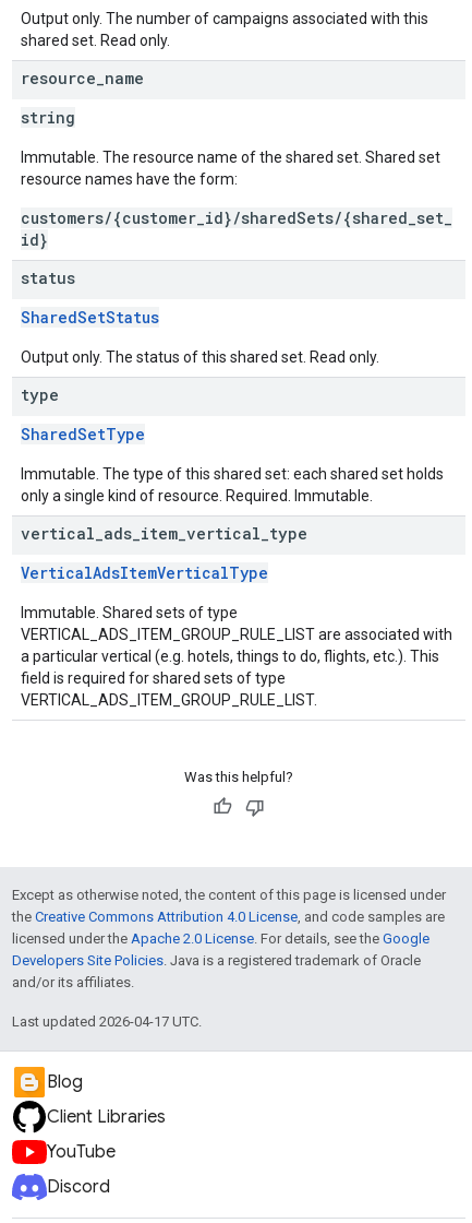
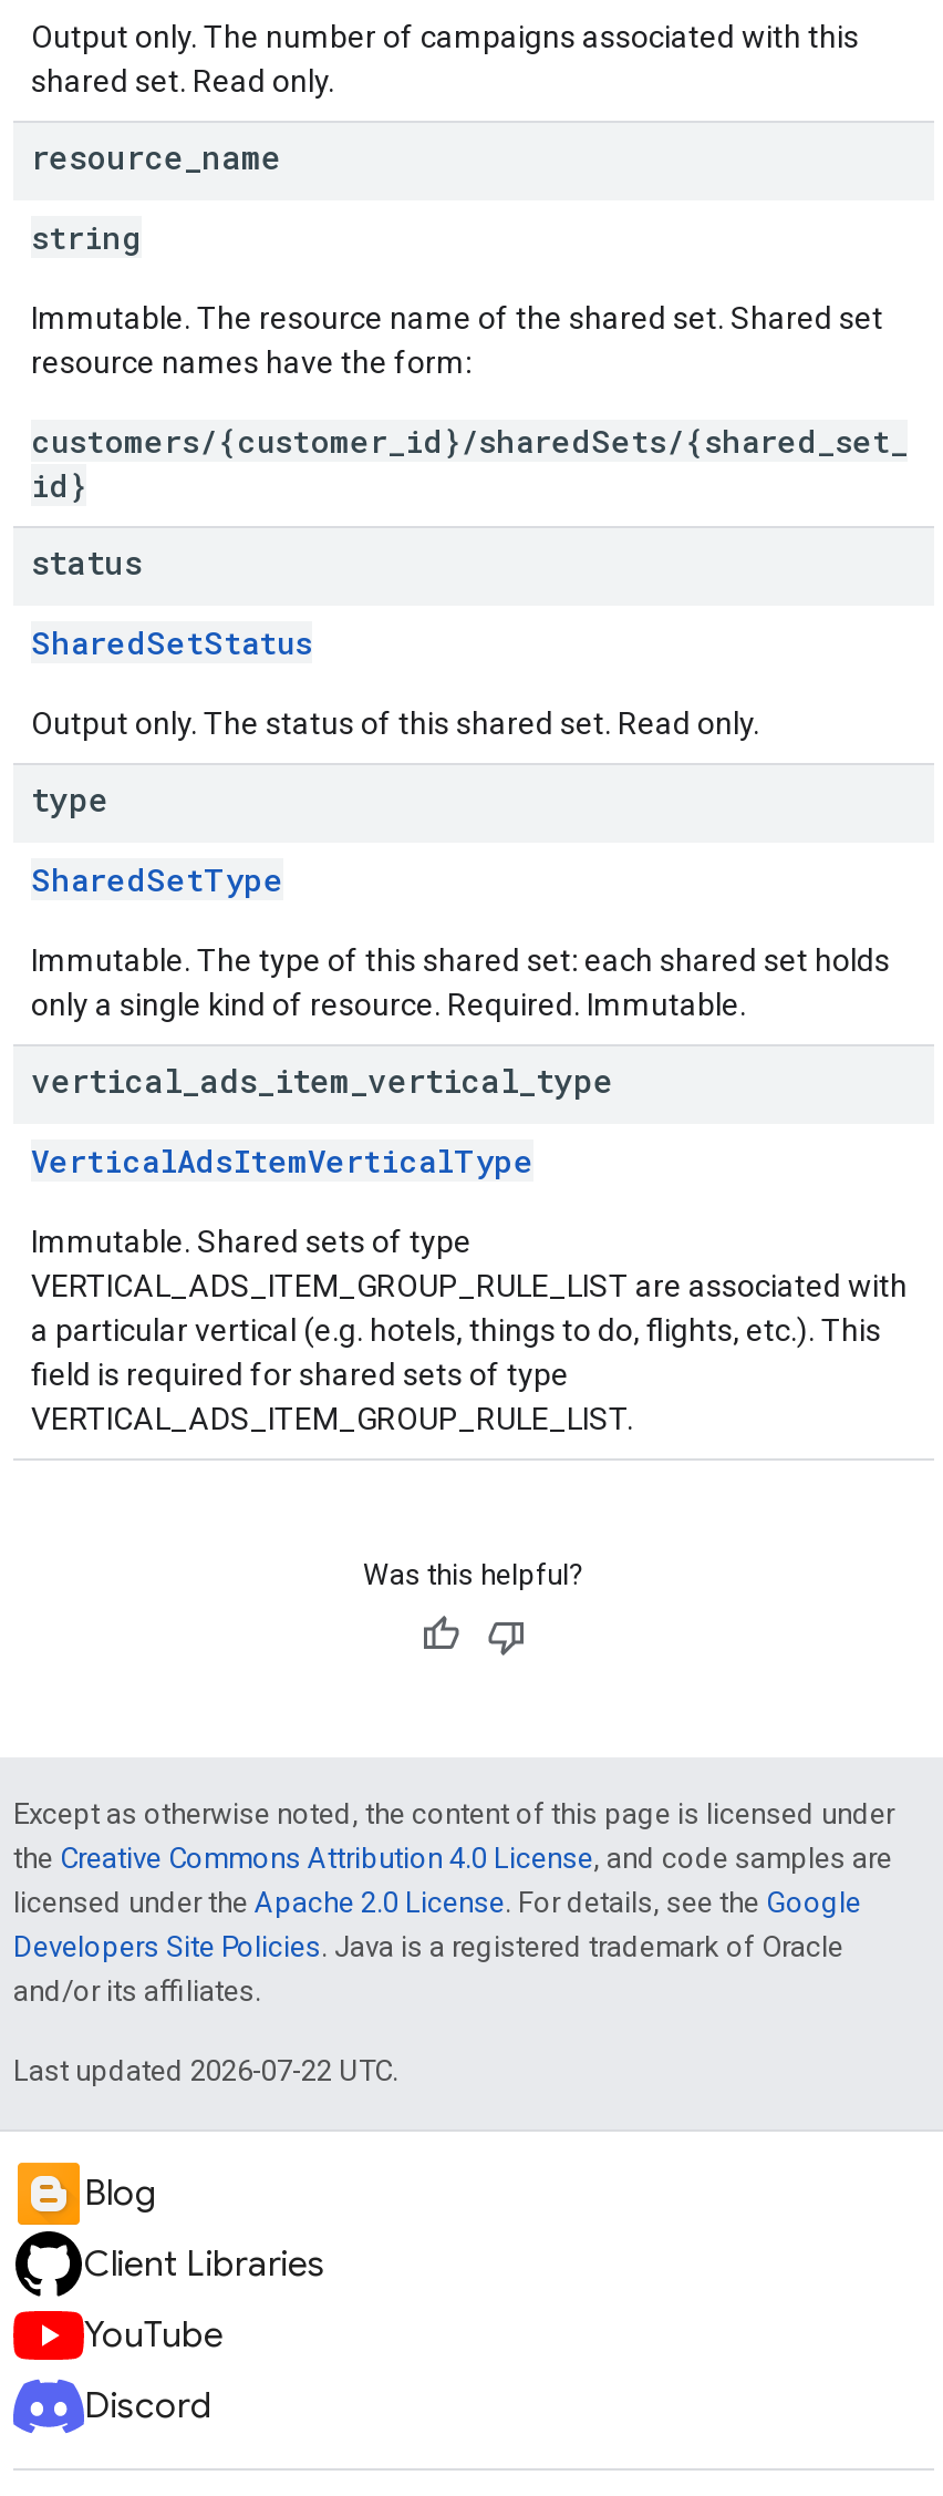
- Last updated 2026-04-17 UTC.
+ Last updated 2026-07-22 UTC.
